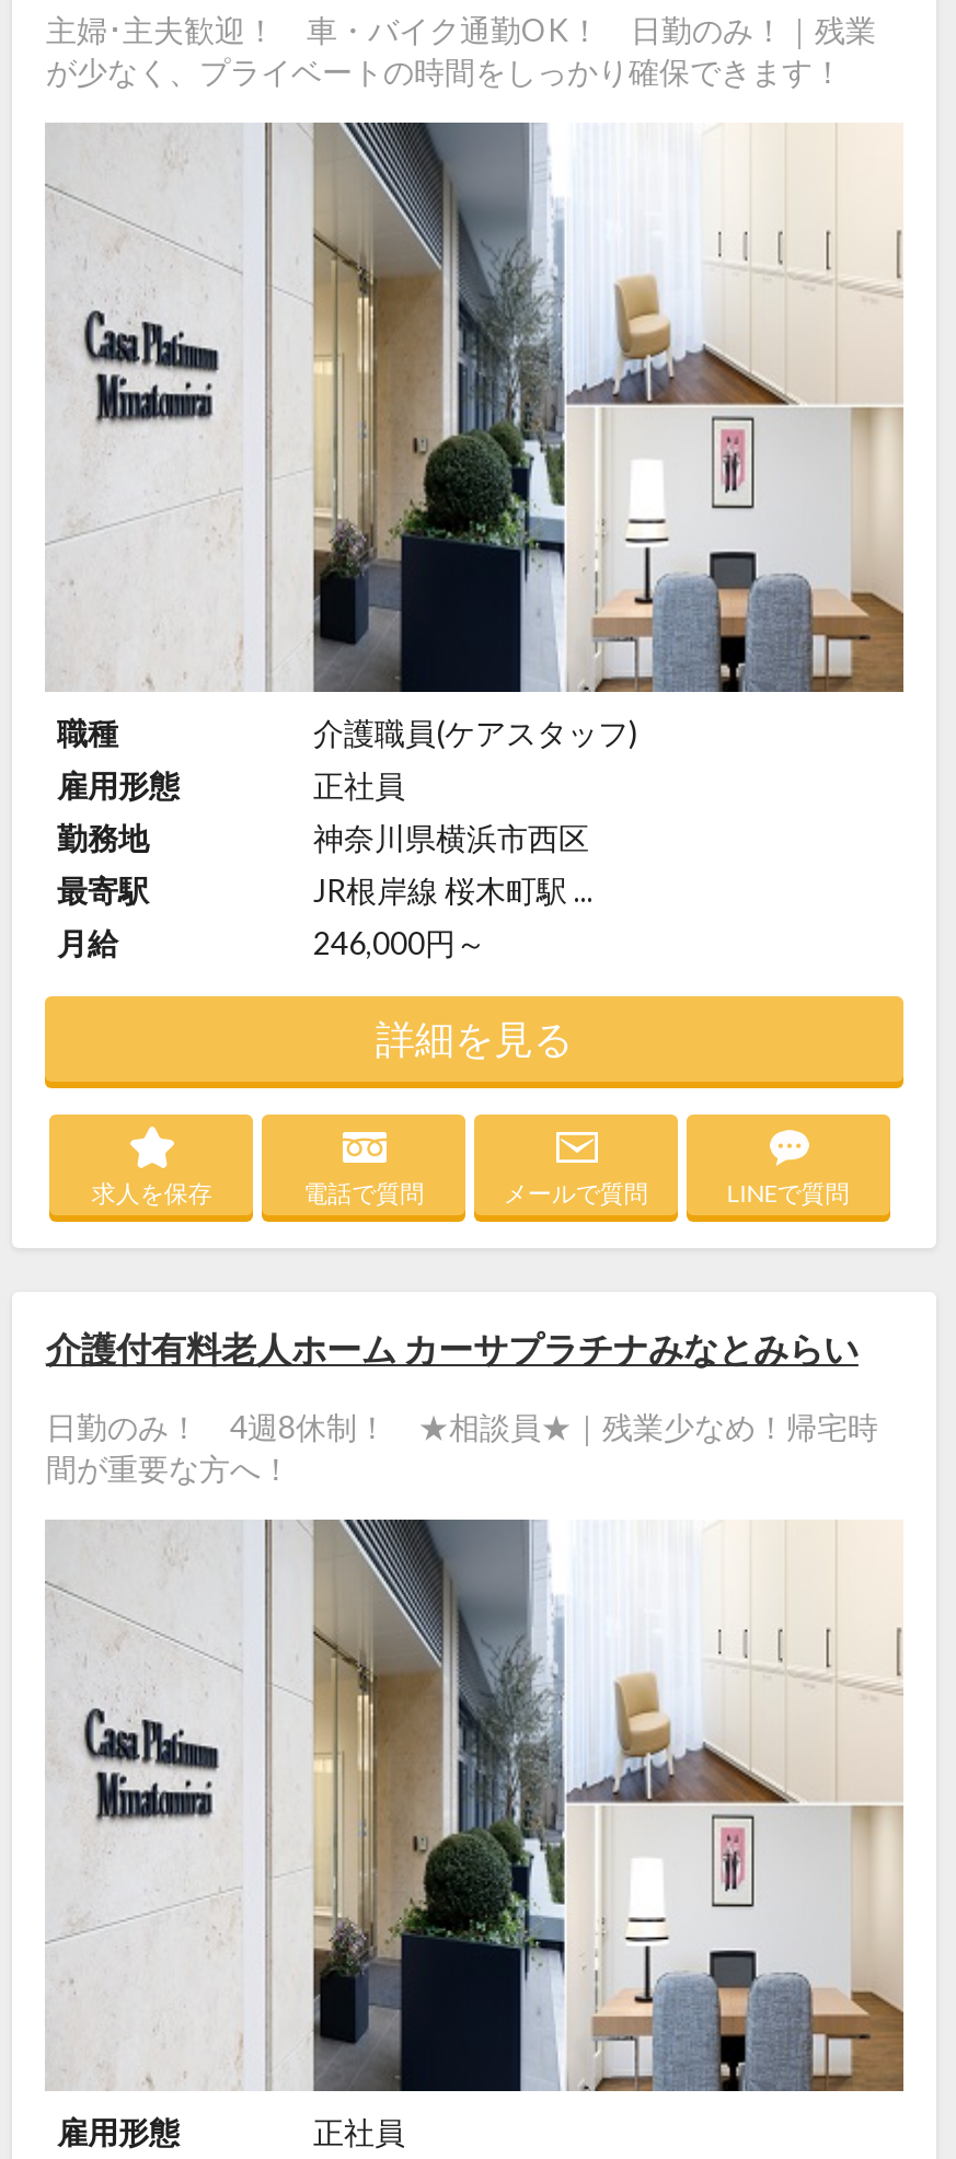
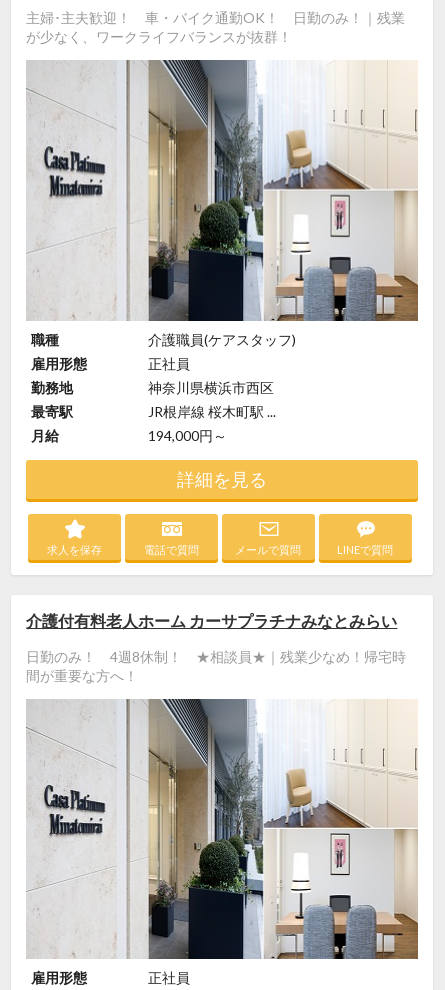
- が少なく、プライベートの時間をしっかり確保できます！
+ が少なく、ワークライフバランスが抜群！

- 246,000円～
+ 194,000円～
